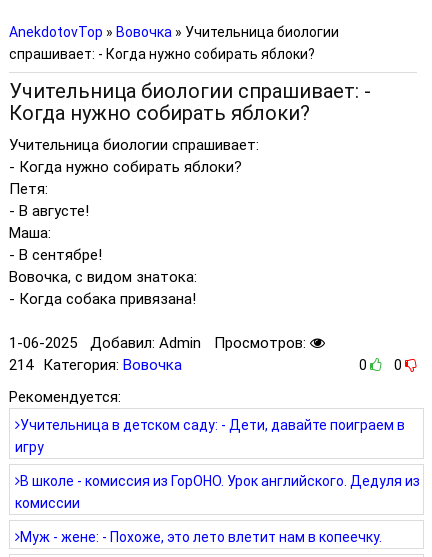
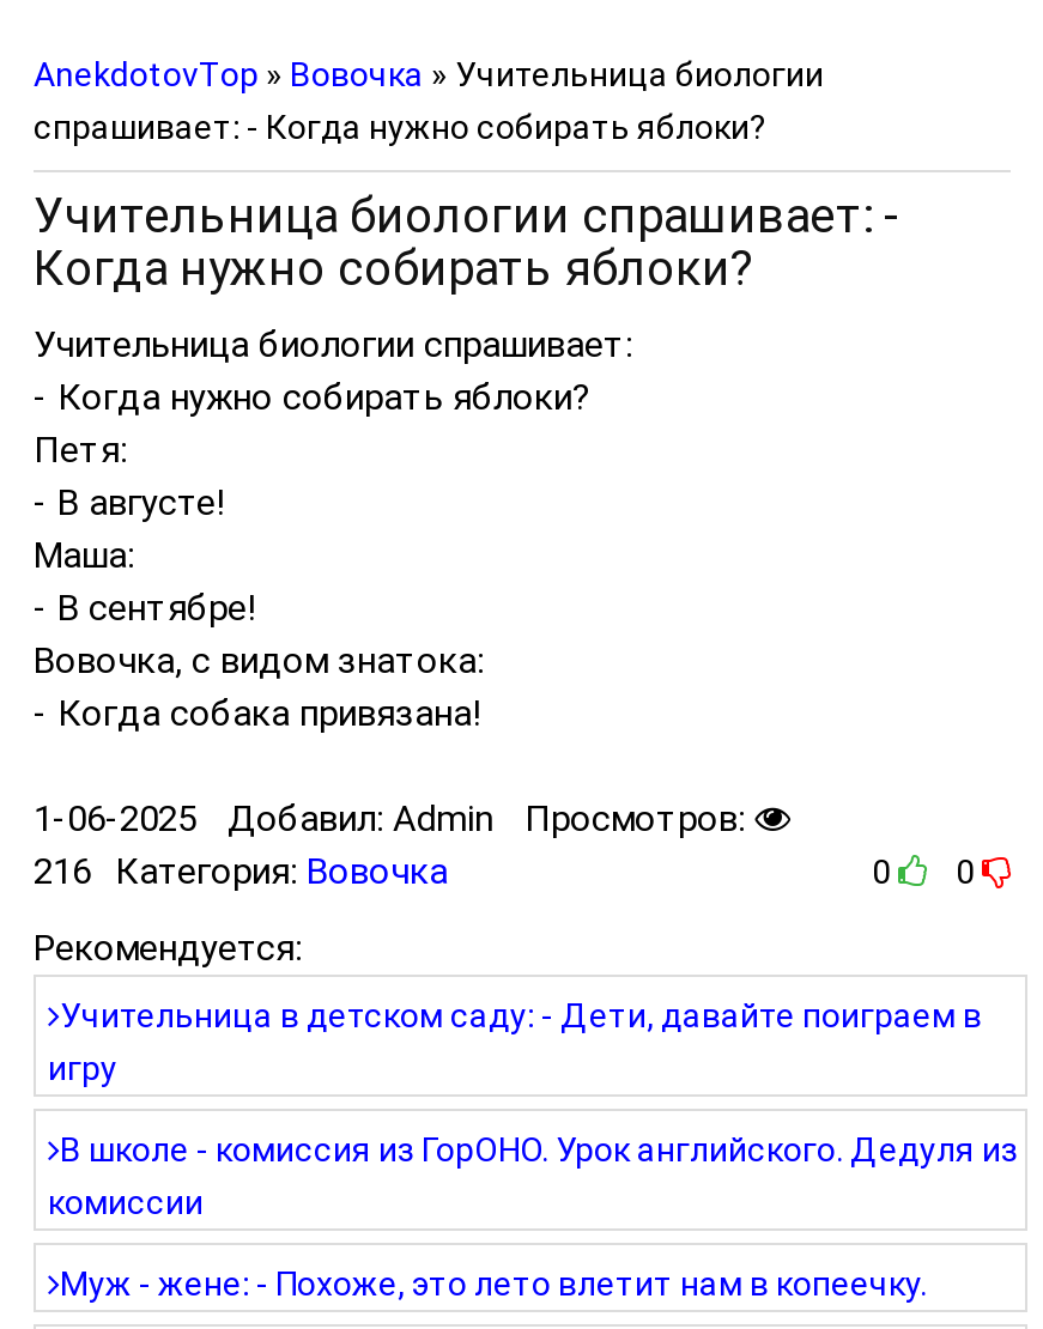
- 214 Категория: Вовочка
+ 216 Категория: Вовочка
